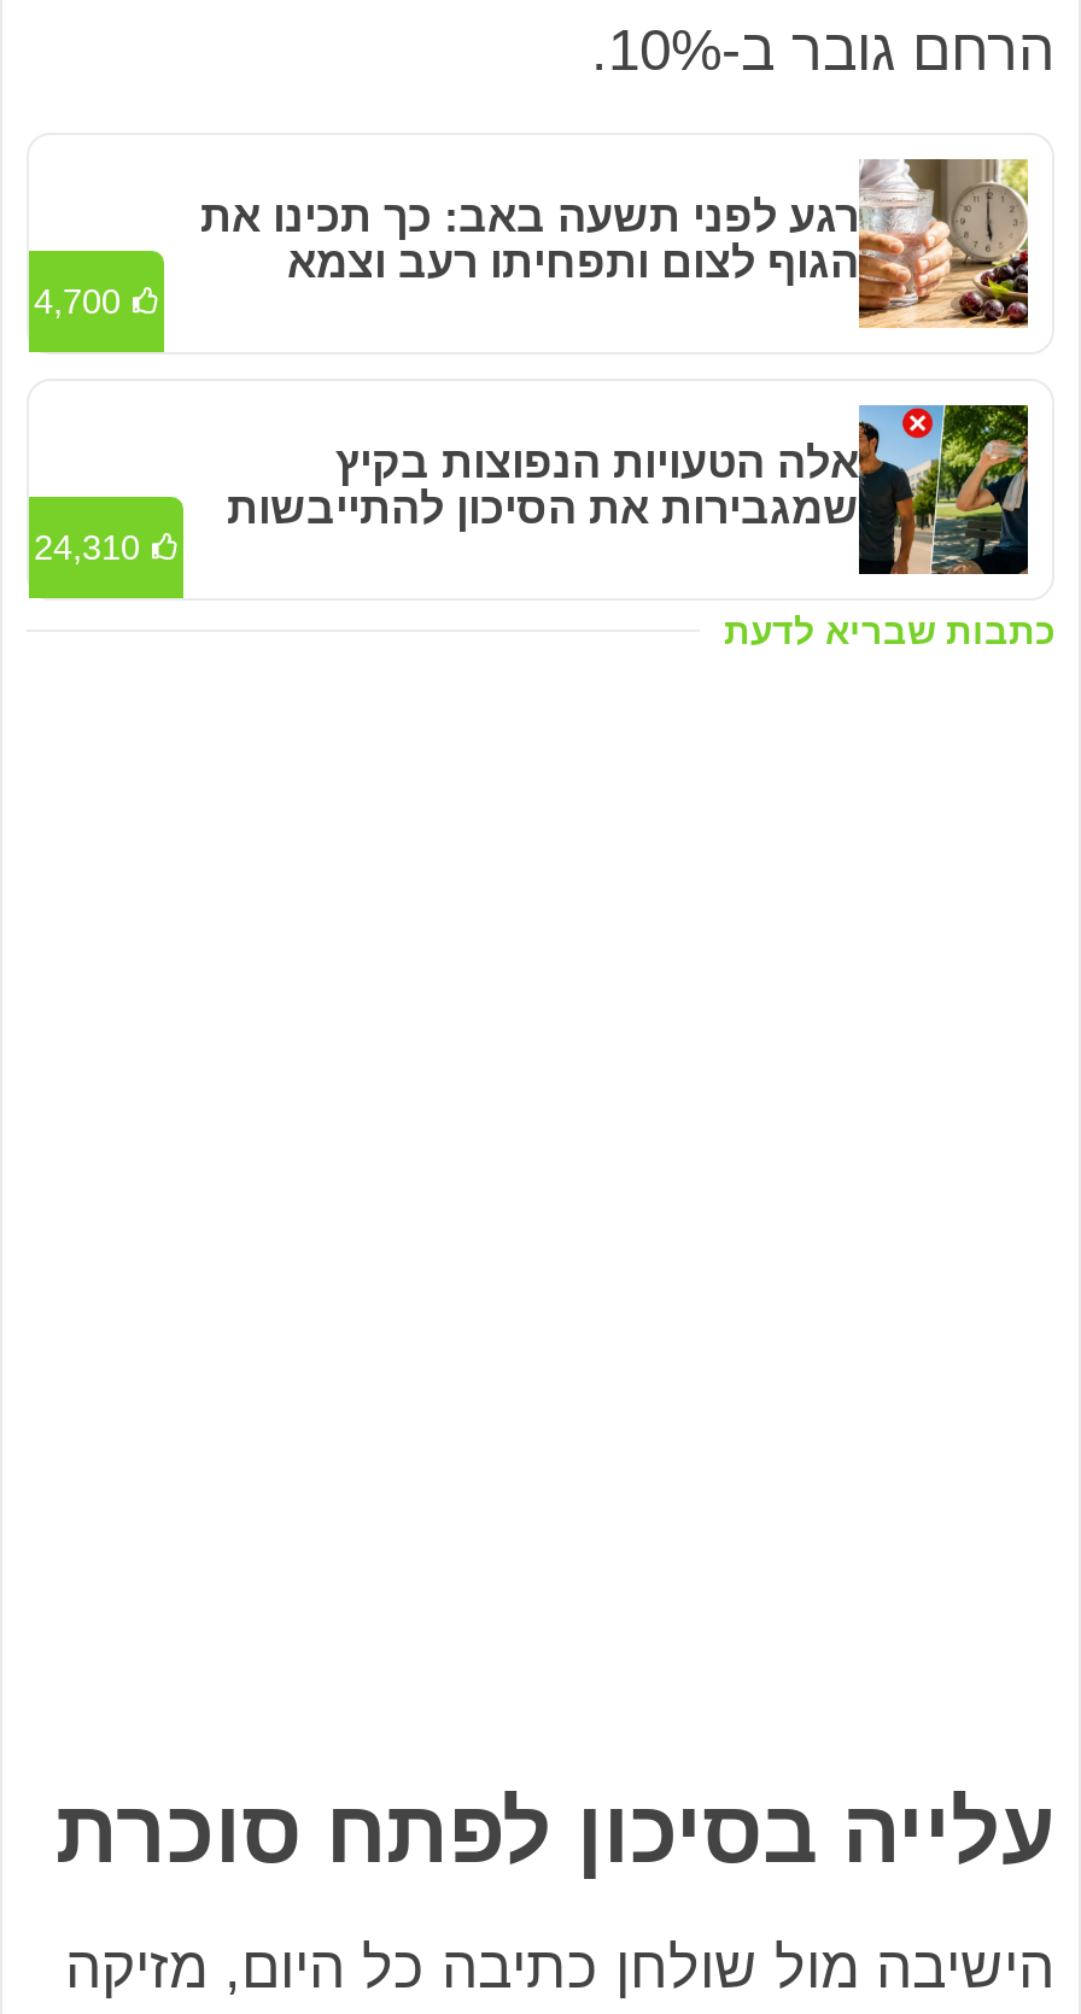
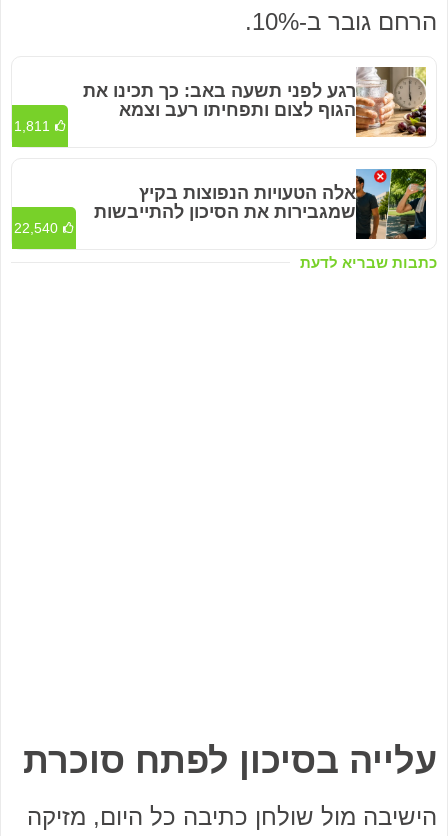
- 4,700
+ 1,811

- 24,310
+ 22,540
